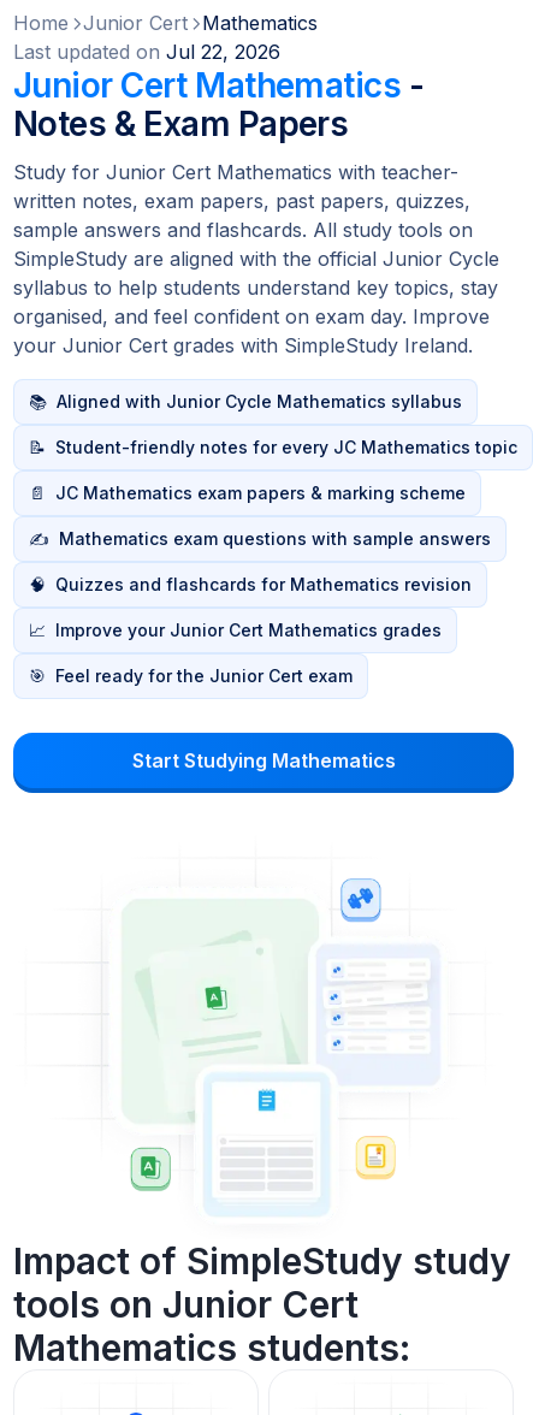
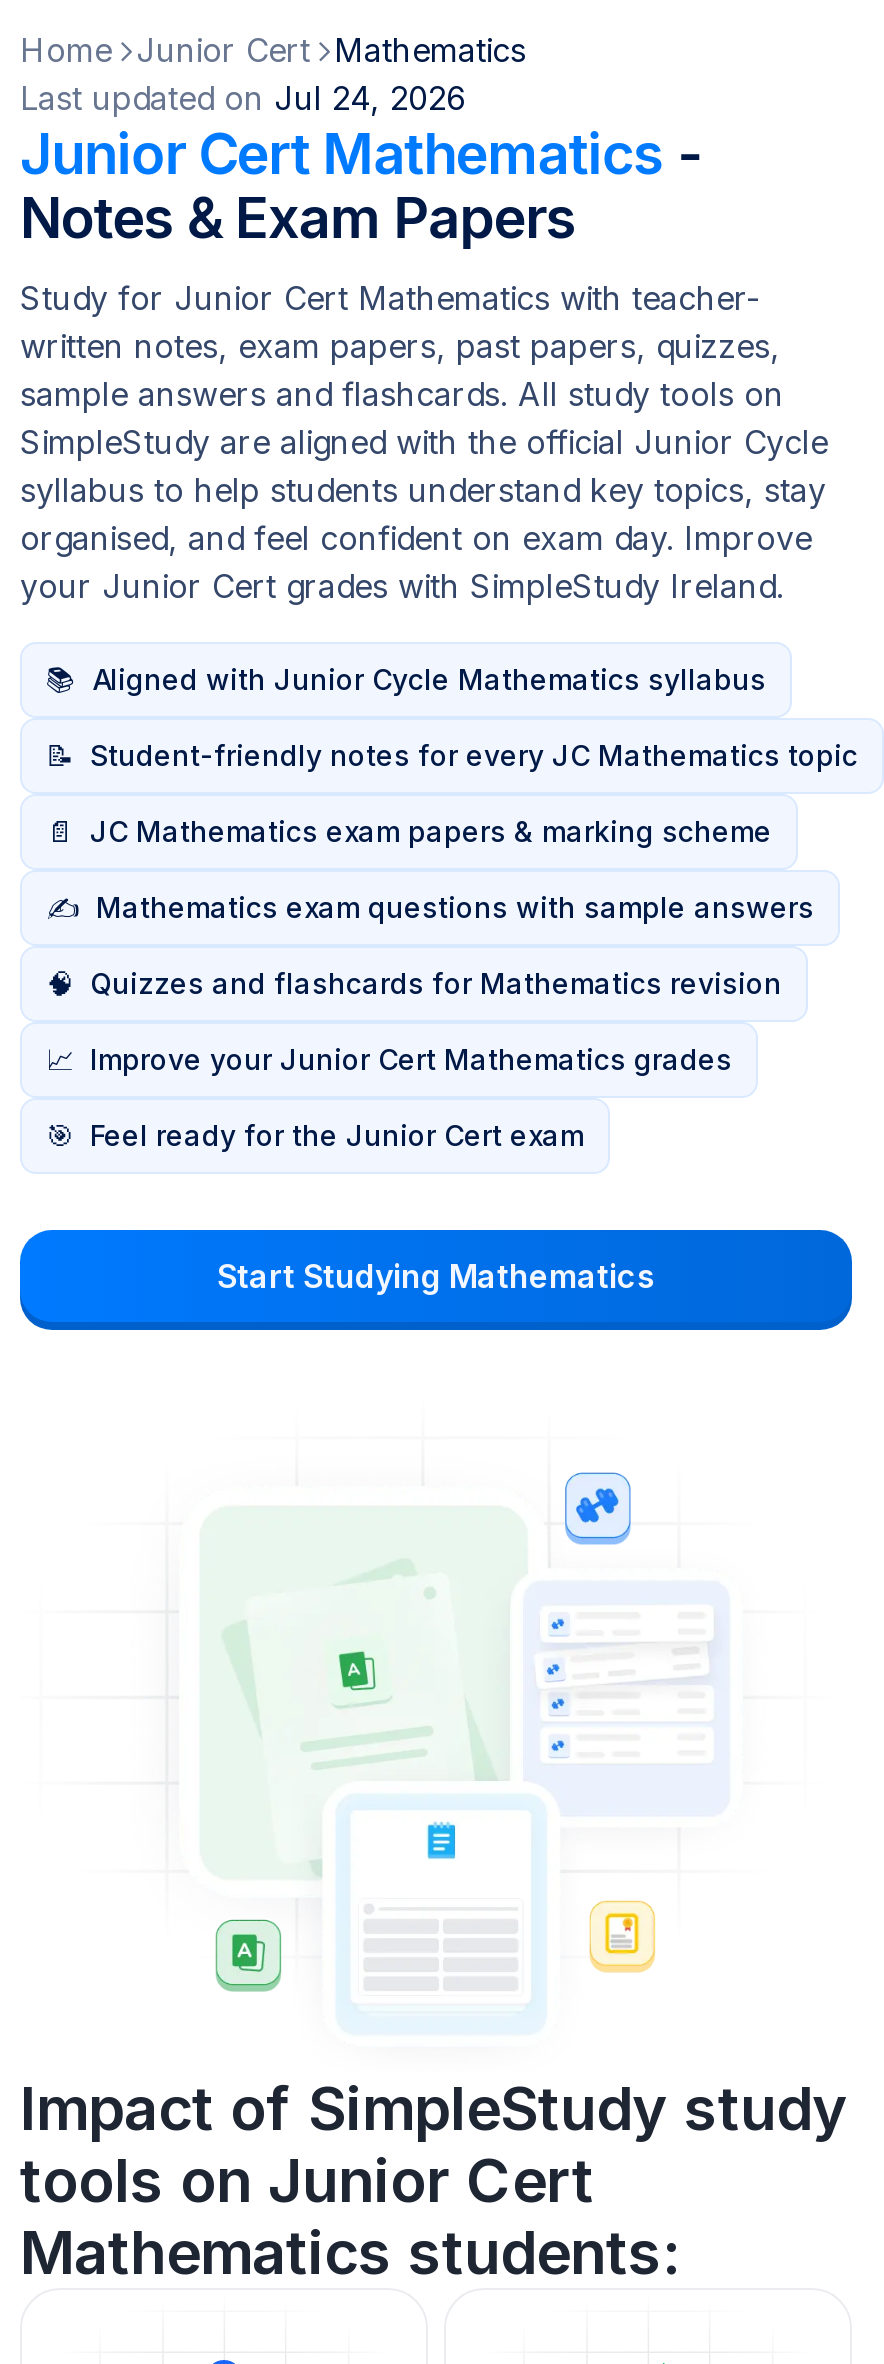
- Last updated on Jul 22, 2026
+ Last updated on Jul 24, 2026
